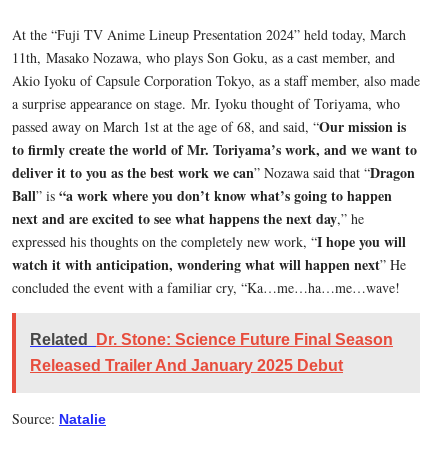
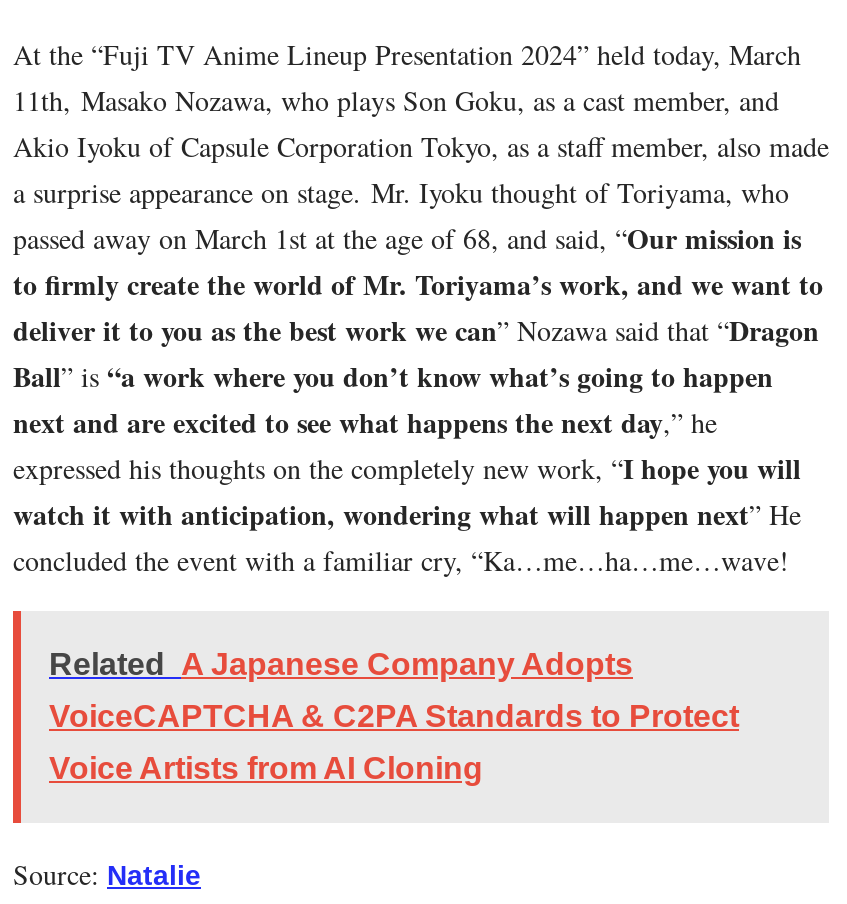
- Related Dr. Stone: Science Future Final Season
- Released Trailer And January 2025 Debut
+ Related A Japanese Company Adopts
+ VoiceCAPTCHA & C2PA Standards to Protect
+ Voice Artists from AI Cloning
